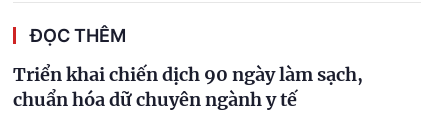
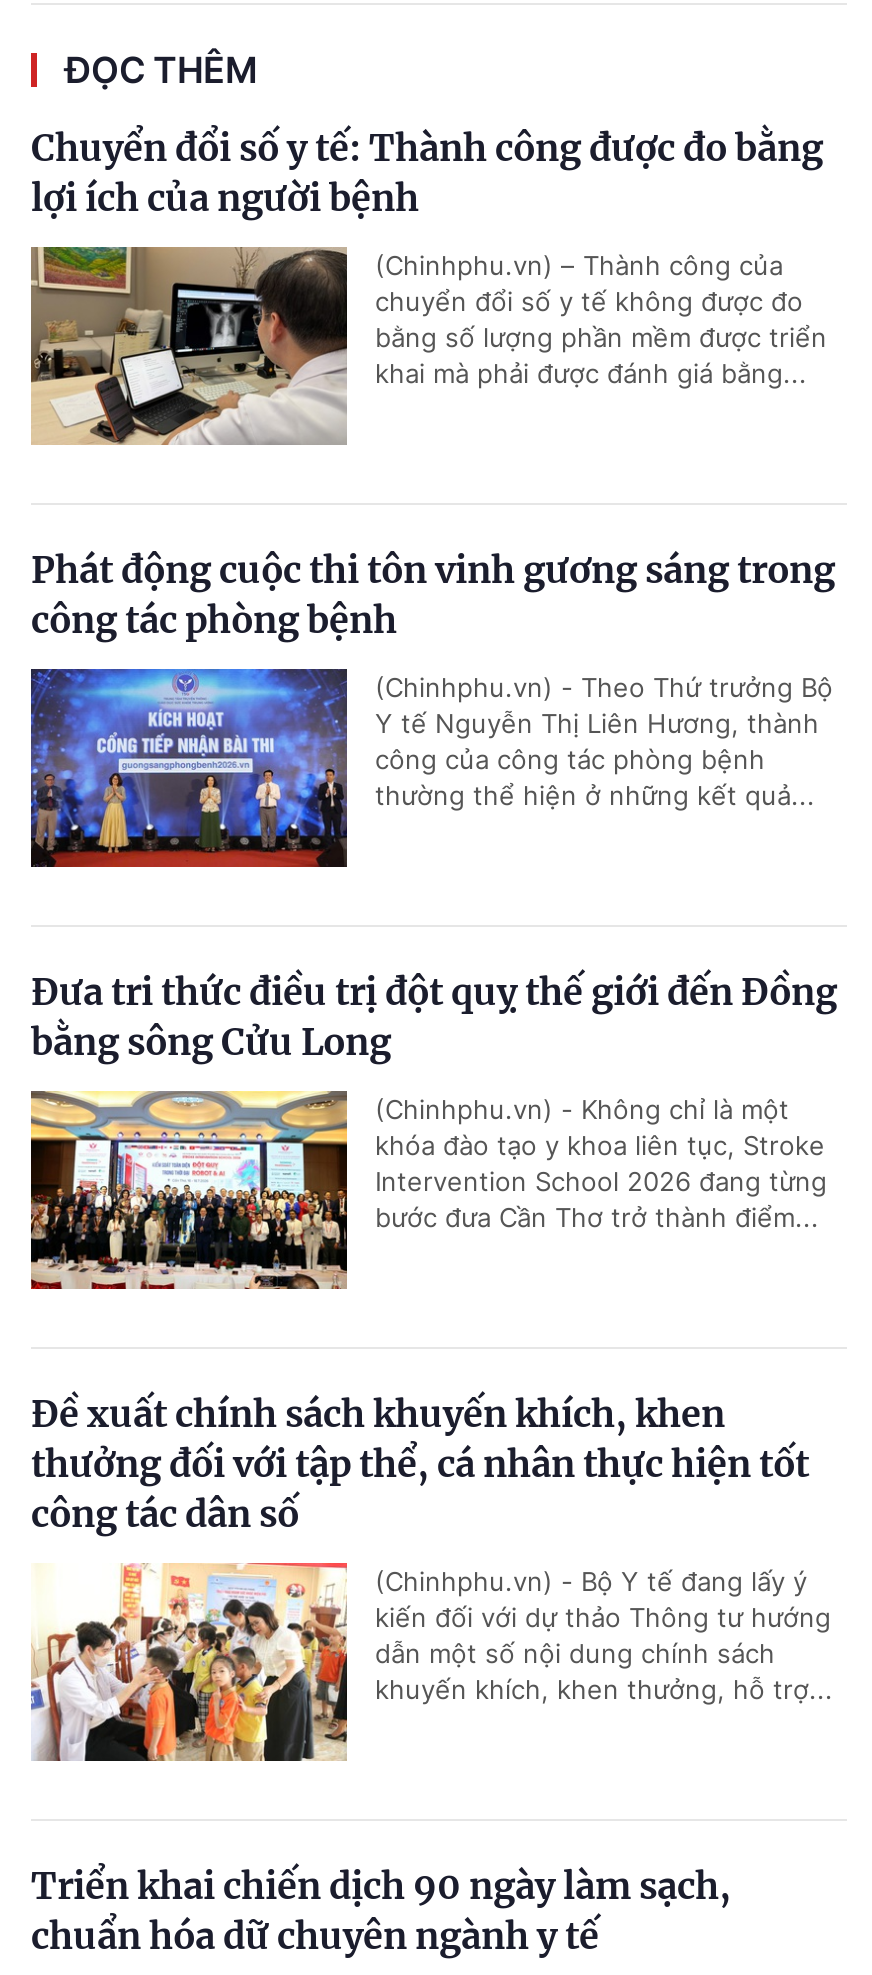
+ [image]
+ Chuyển đổi số y tế: Thành công được đo bằng
+ lợi ích của người bệnh
+ (Chinhphu.vn) – Thành công của
+ chuyển đổi số y tế không được đo
+ bằng số lượng phần mềm được triển
+ khai mà phải được đánh giá bằng...

+ [image]
+ Phát động cuộc thi tôn vinh gương sáng trong
+ công tác phòng bệnh
+ (Chinhphu.vn) - Theo Thứ trưởng Bộ
+ Y tế Nguyễn Thị Liên Hương, thành
+ công của công tác phòng bệnh
+ thường thể hiện ở những kết quả...

+ [image]
+ Đưa tri thức điều trị đột quỵ thế giới đến Đồng
+ bằng sông Cửu Long
+ (Chinhphu.vn) - Không chỉ là một
+ khóa đào tạo y khoa liên tục, Stroke
+ Intervention School 2026 đang từng
+ bước đưa Cần Thơ trở thành điểm...

+ [image]
+ Đề xuất chính sách khuyến khích, khen
+ thưởng đối với tập thể, cá nhân thực hiện tốt
+ công tác dân số
+ (Chinhphu.vn) - Bộ Y tế đang lấy ý
+ kiến đối với dự thảo Thông tư hướng
+ dẫn một số nội dung chính sách
+ khuyến khích, khen thưởng, hỗ trợ...
